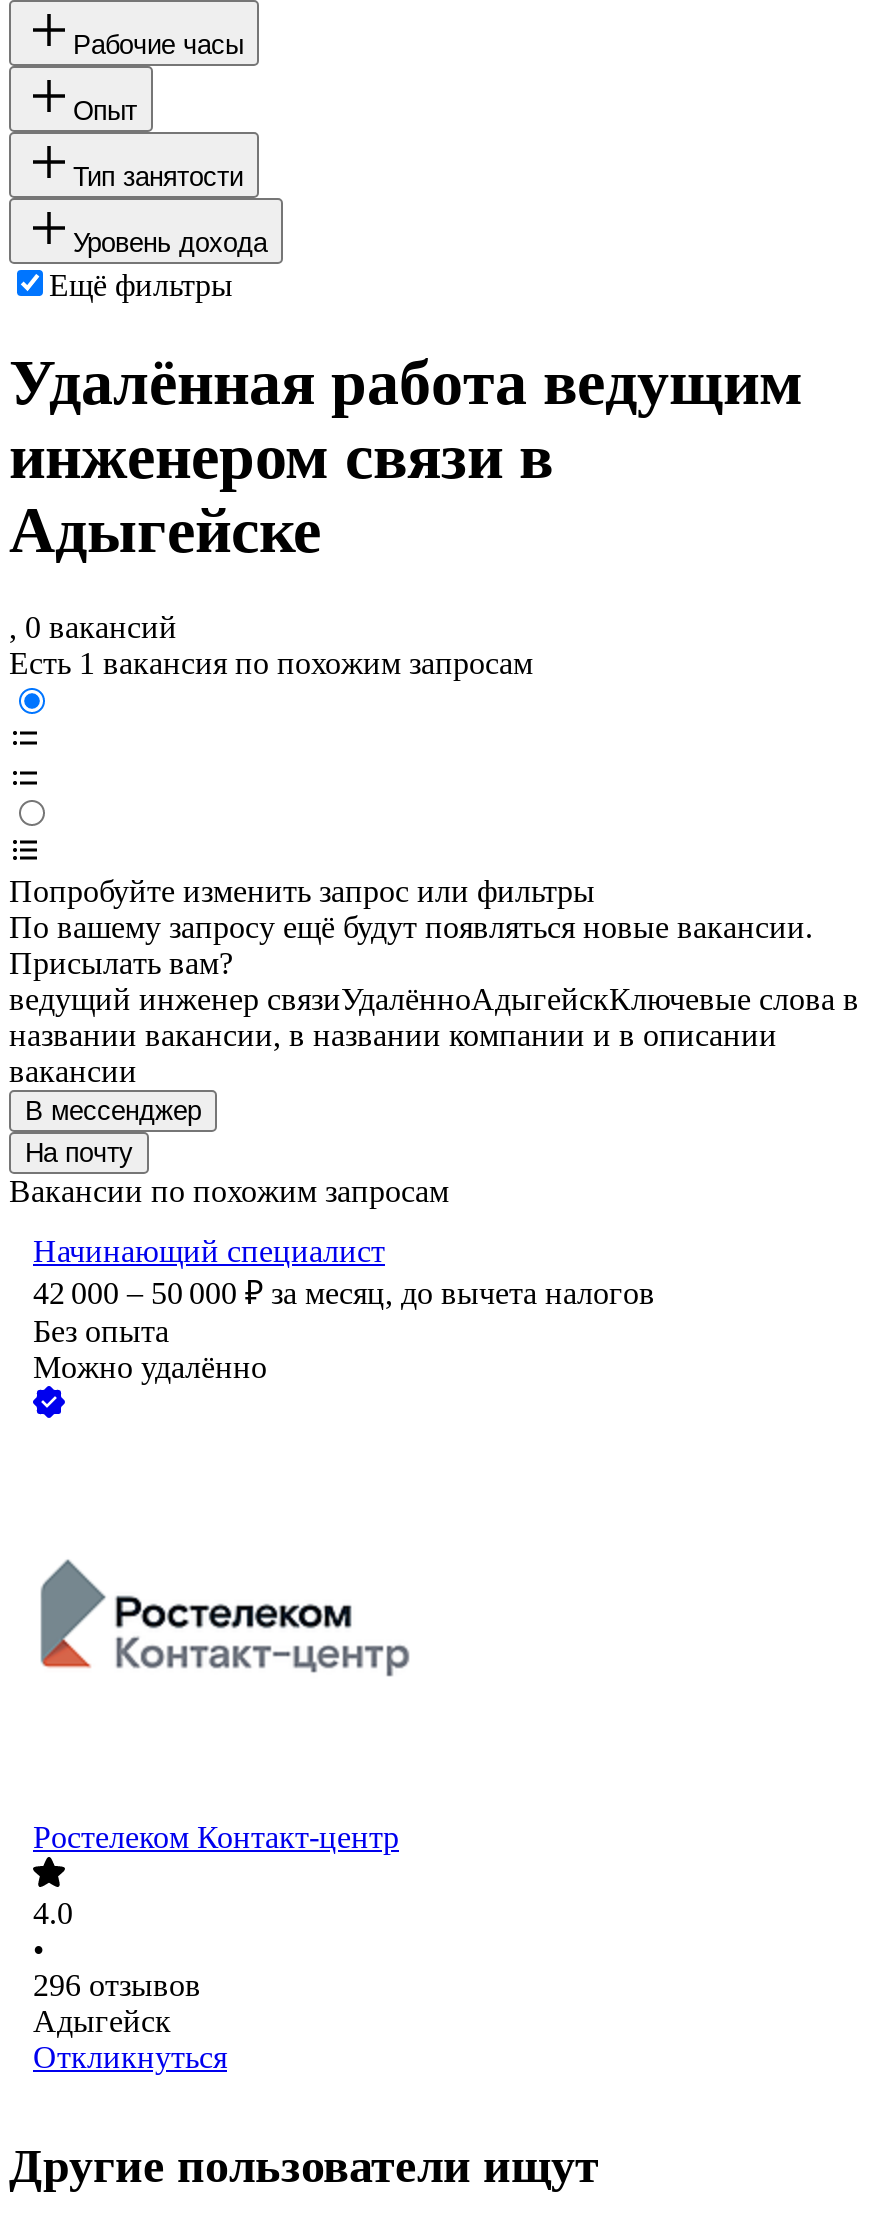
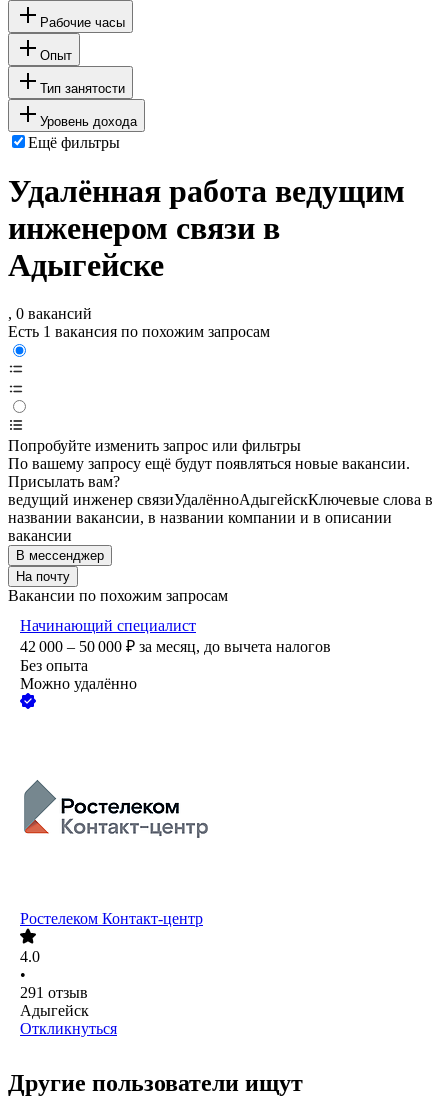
- 296 отзывов
+ 291 отзыв
